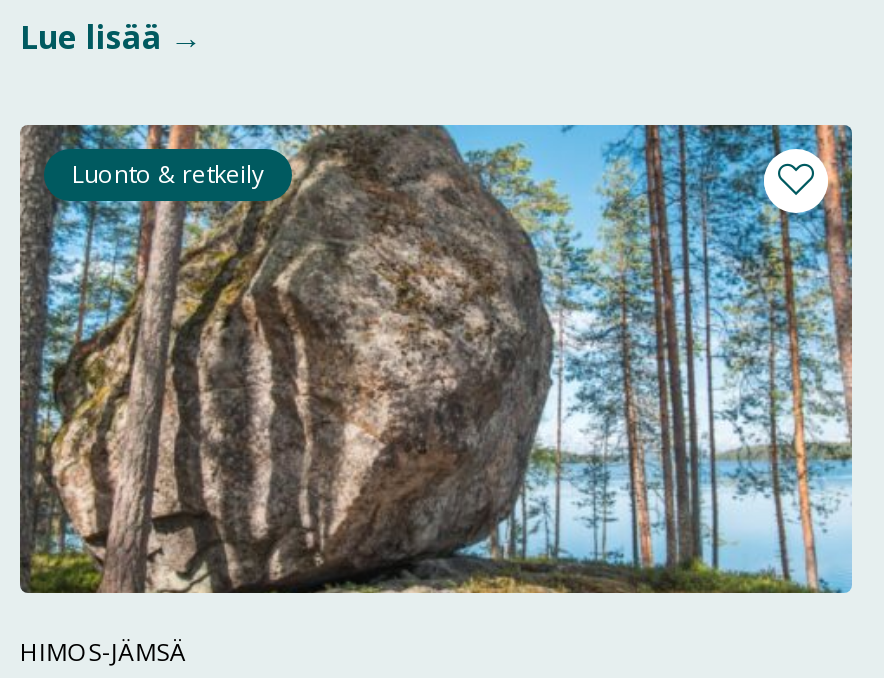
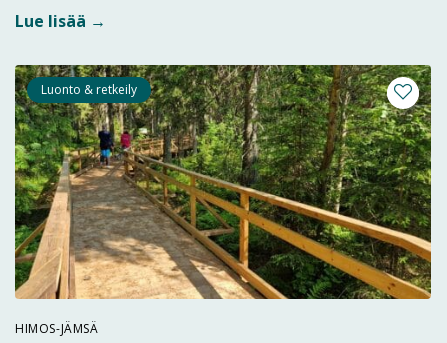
- [image]
+ [image]
